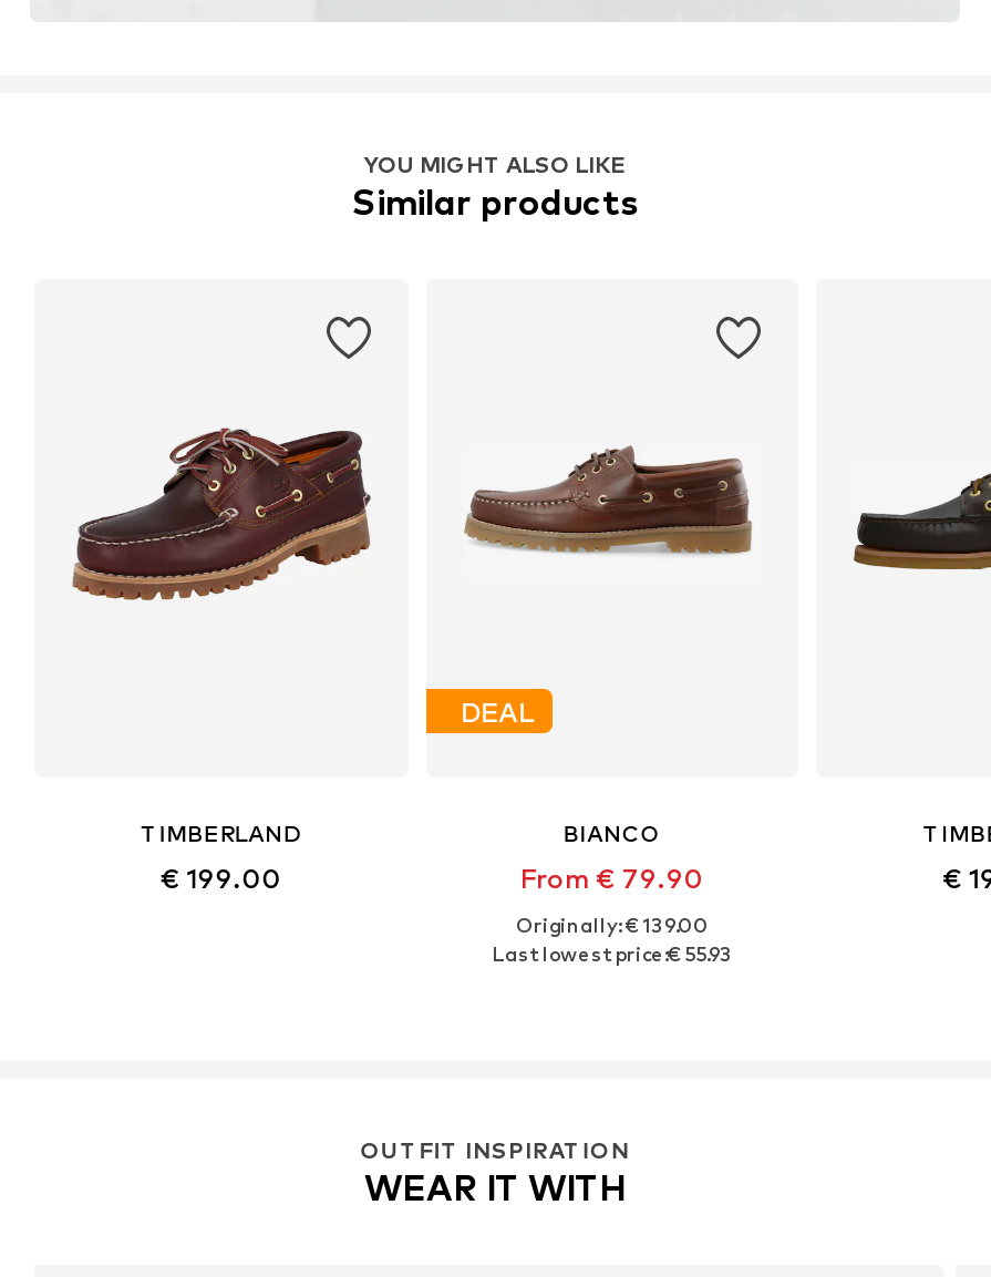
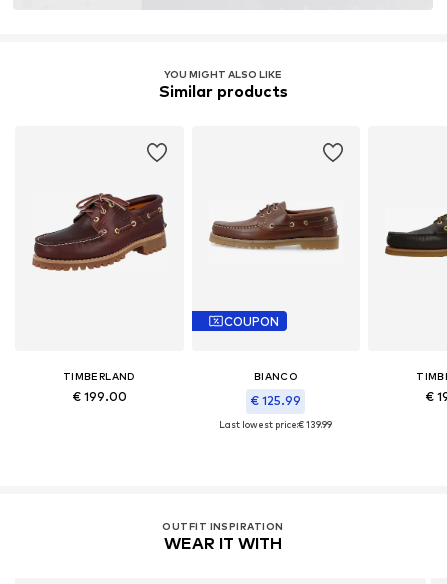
- DEAL
+ COUPON

- From € 79.90
+ € 125.99

- Originally: € 139.00
- Last lowest price: € 55.93
+ Last lowest price:€ 139.99
